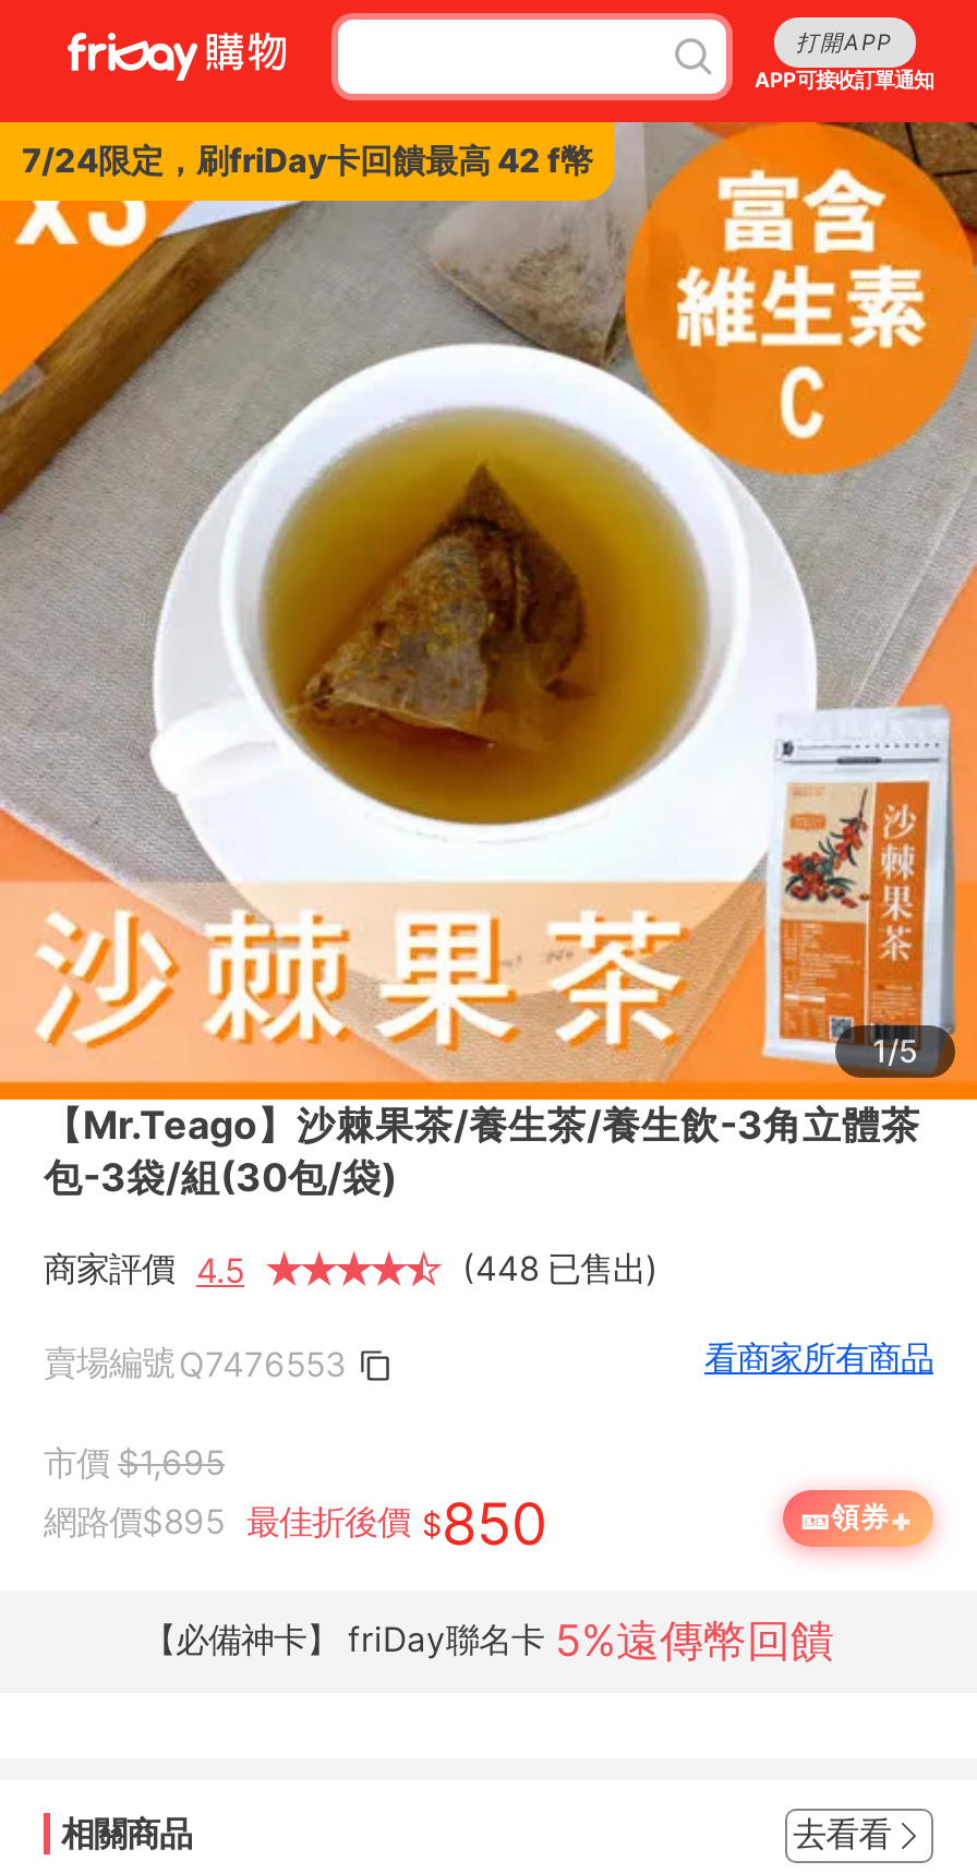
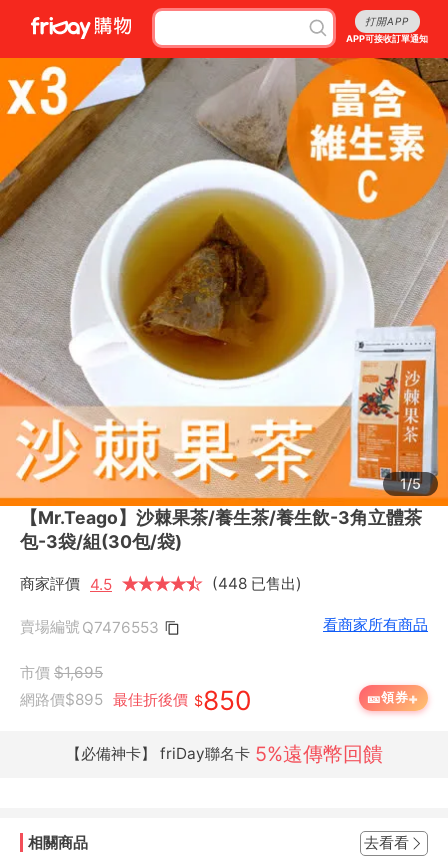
- 7/24限定，刷friDay卡回饋最高 42 f幣
